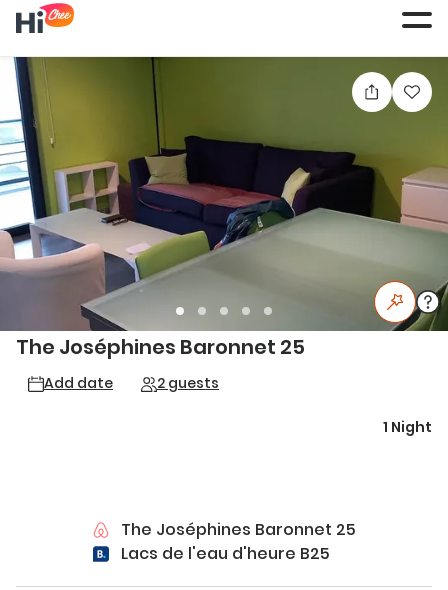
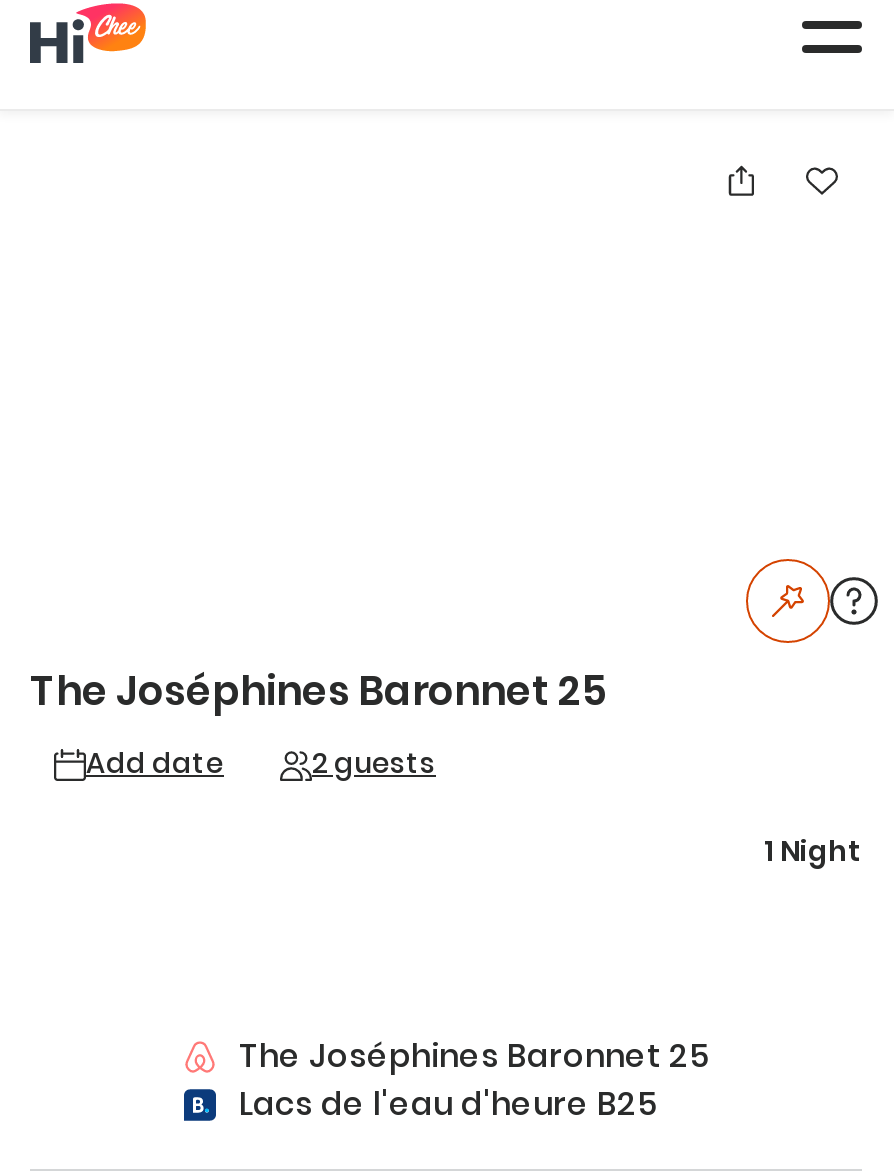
- [image]
